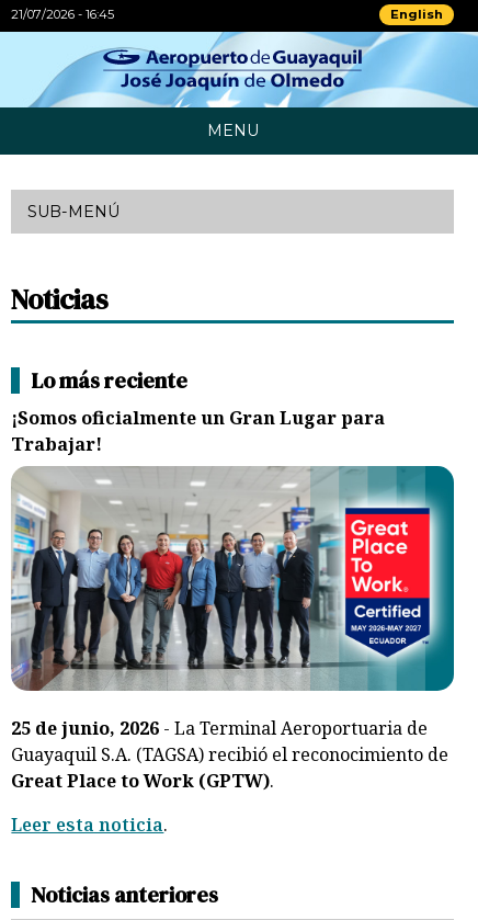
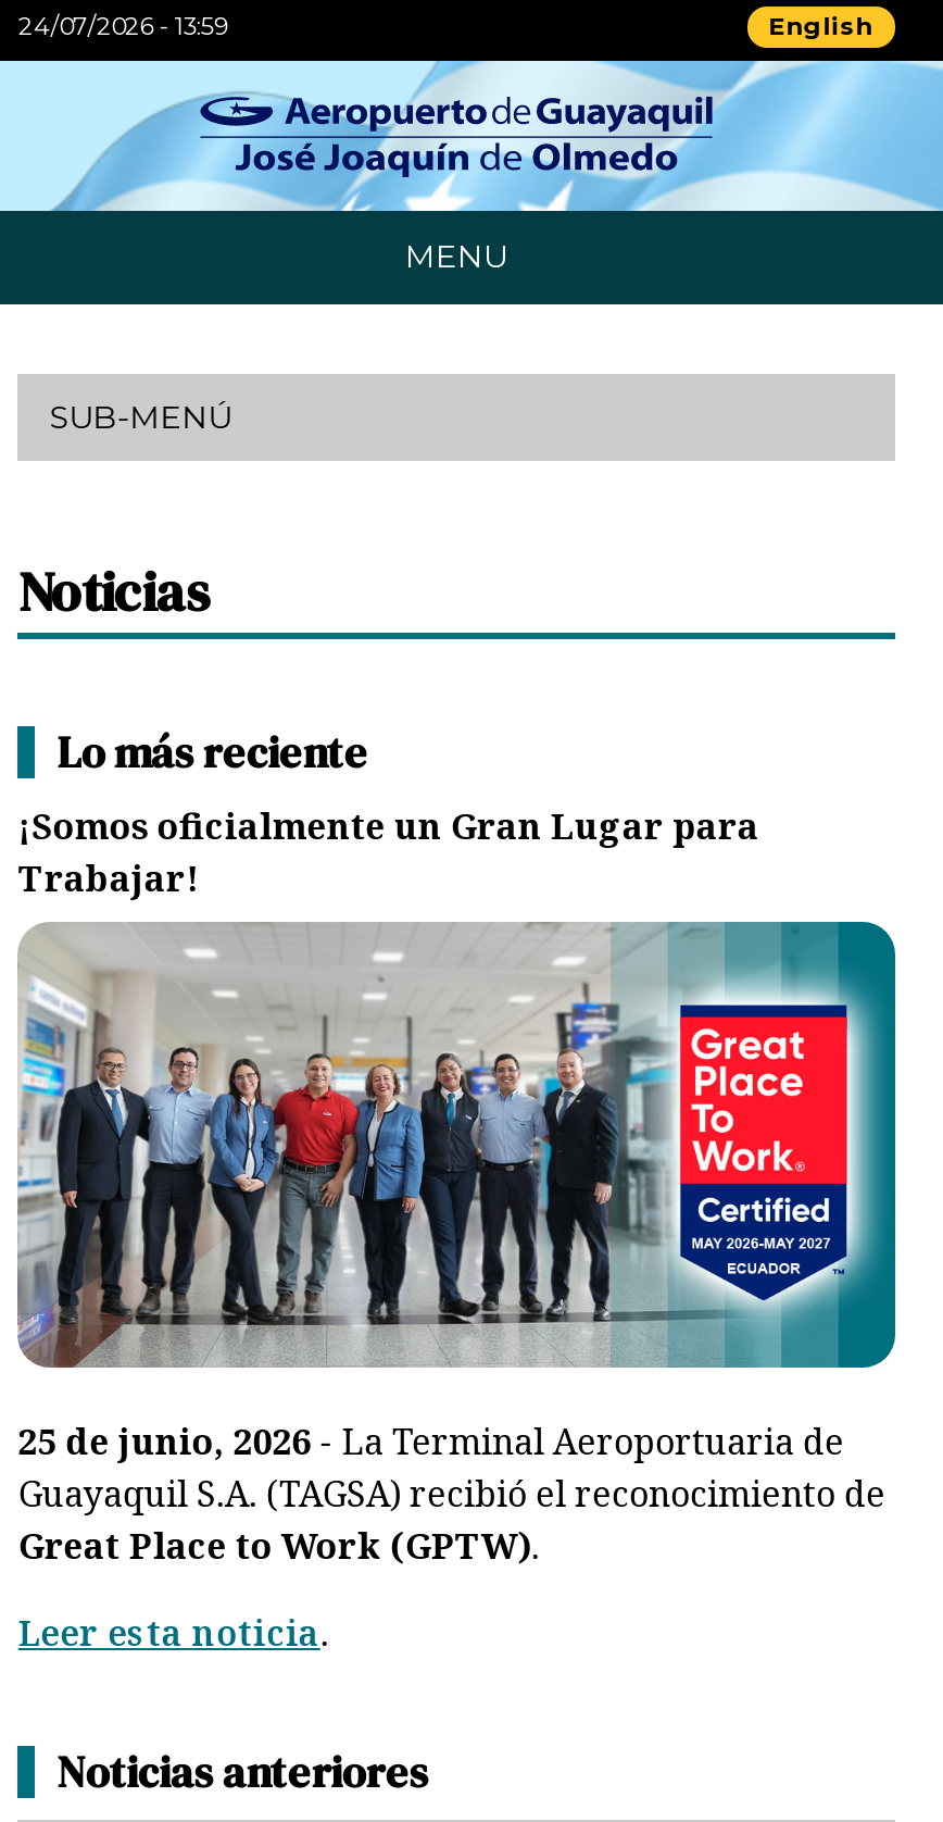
- 21/07/2026 - 16:45
+ 24/07/2026 - 13:59
